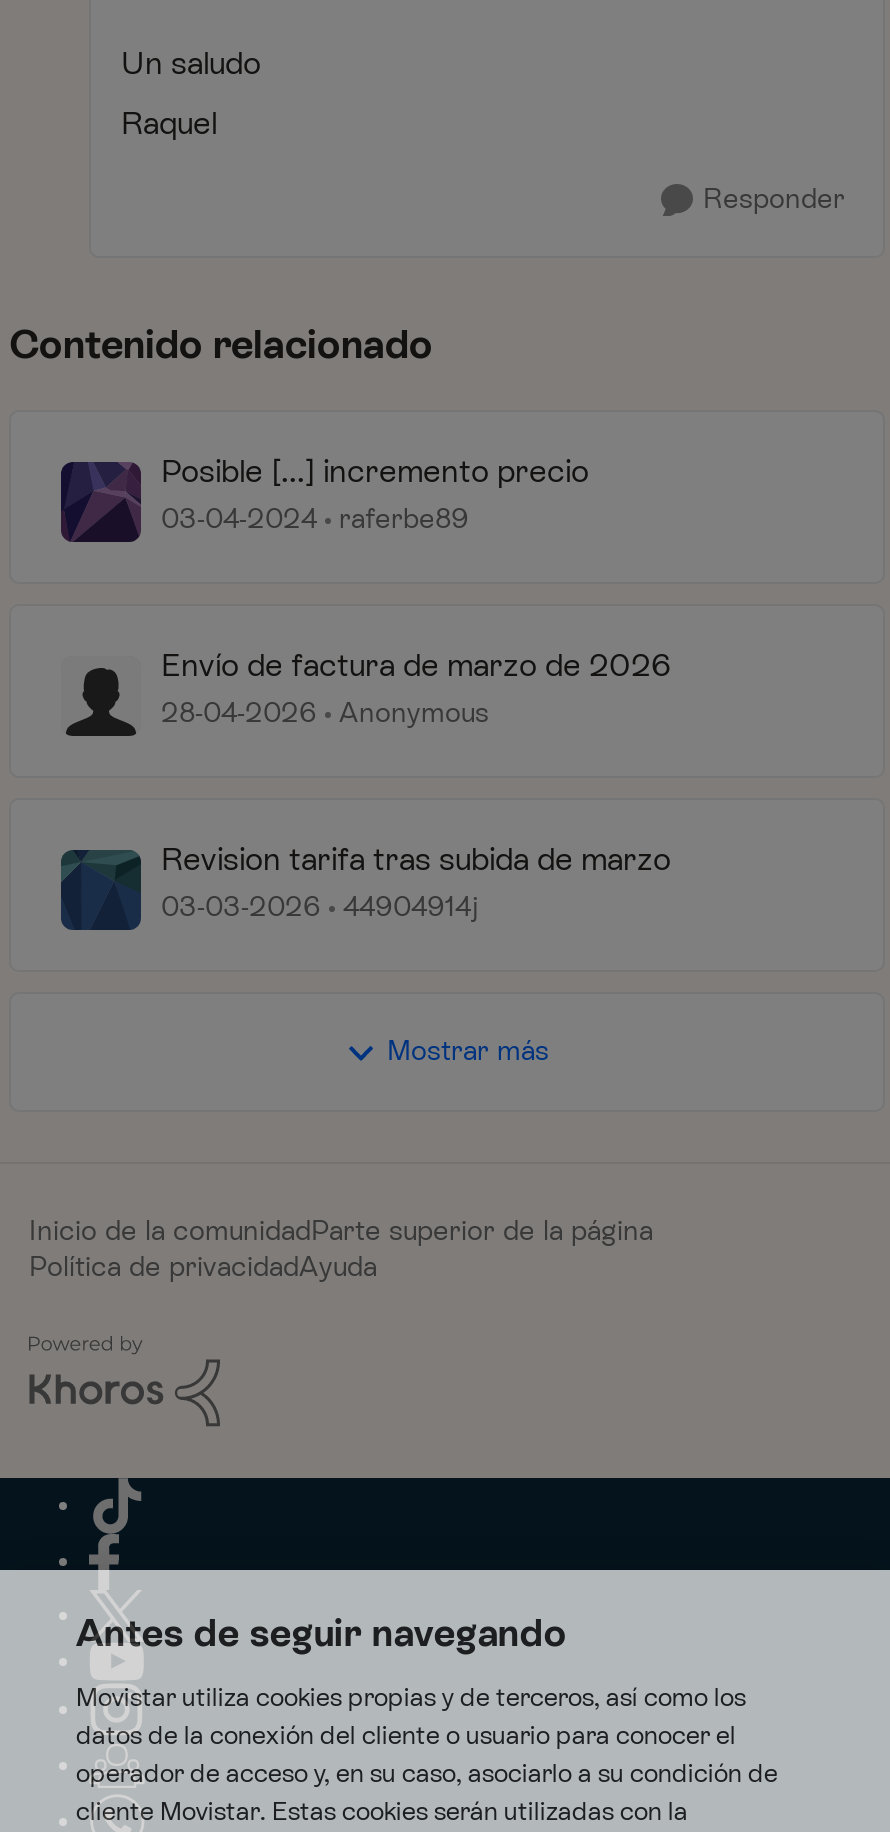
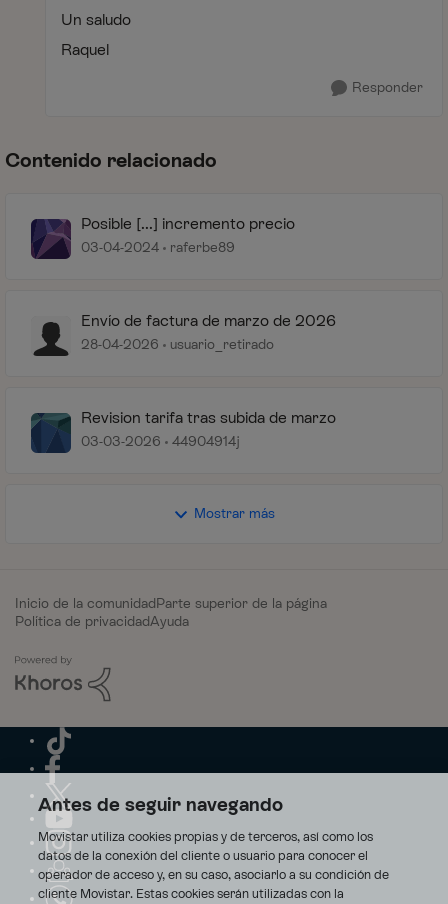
- Anonymous
+ usuario_retirado
